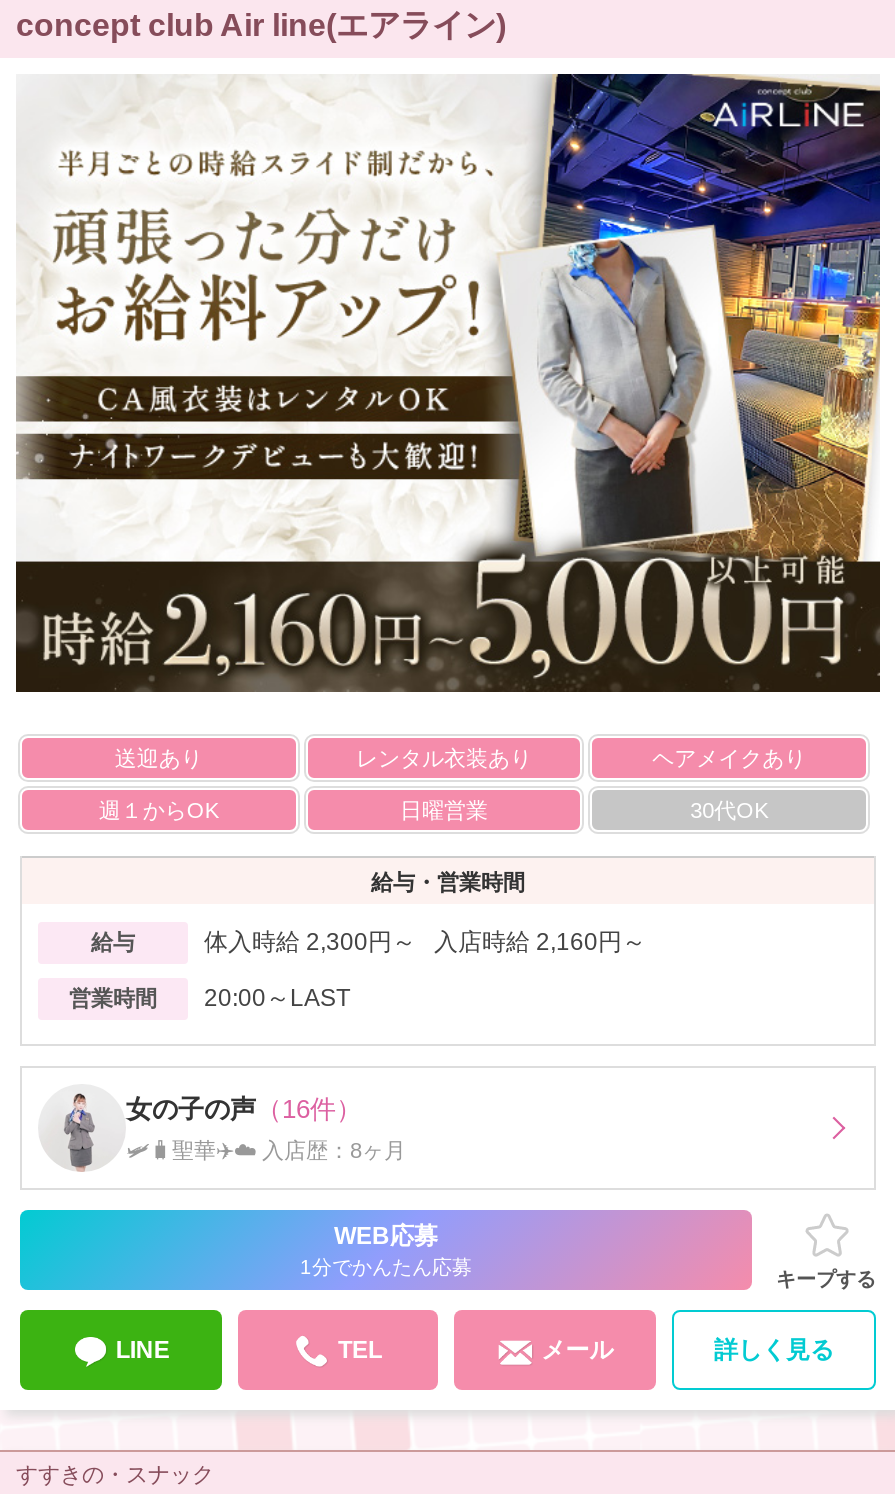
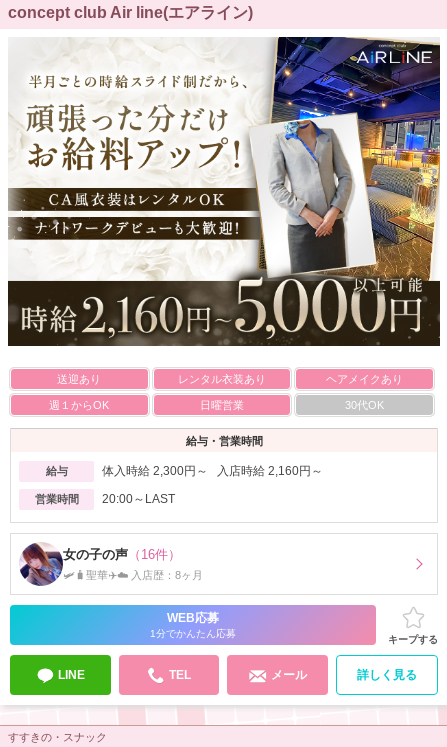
- [image]
+ [image]
